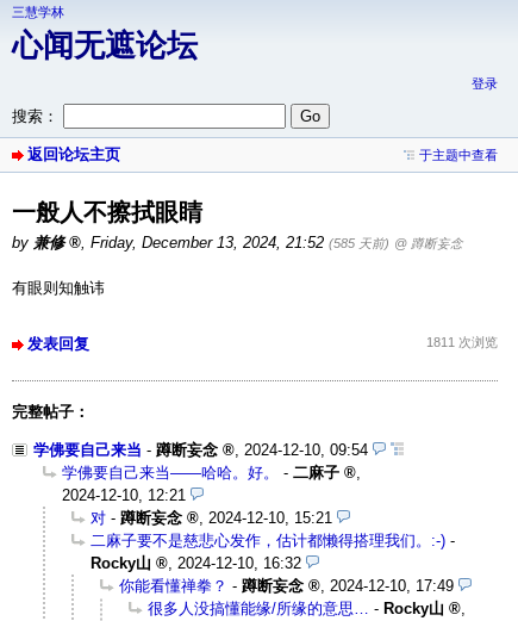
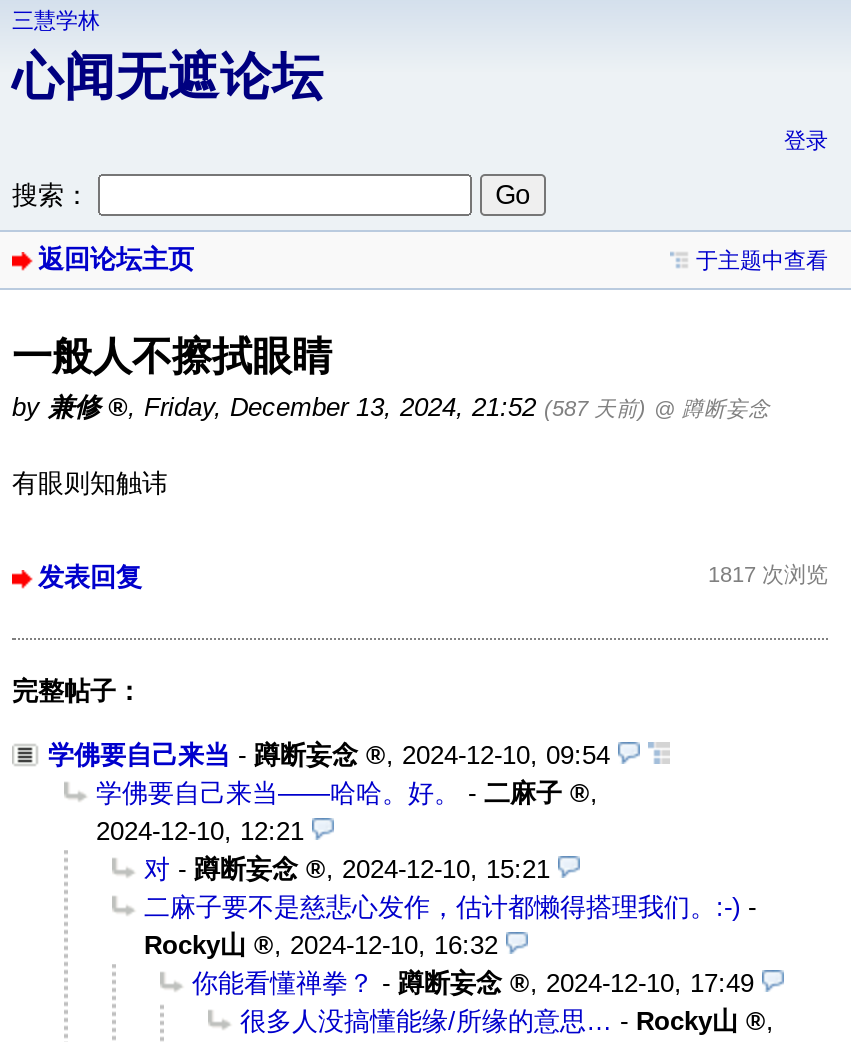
- , Friday, December 13, 2024, 21:52 (585 天前) @ 蹲断妄念
+ , Friday, December 13, 2024, 21:52 (587 天前) @ 蹲断妄念

- 1811 次浏览
+ 1817 次浏览
